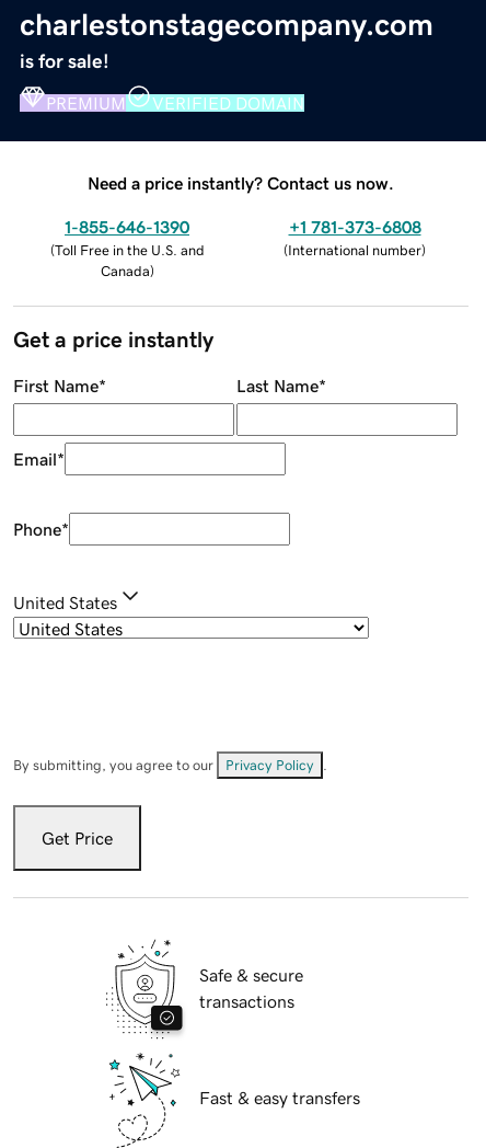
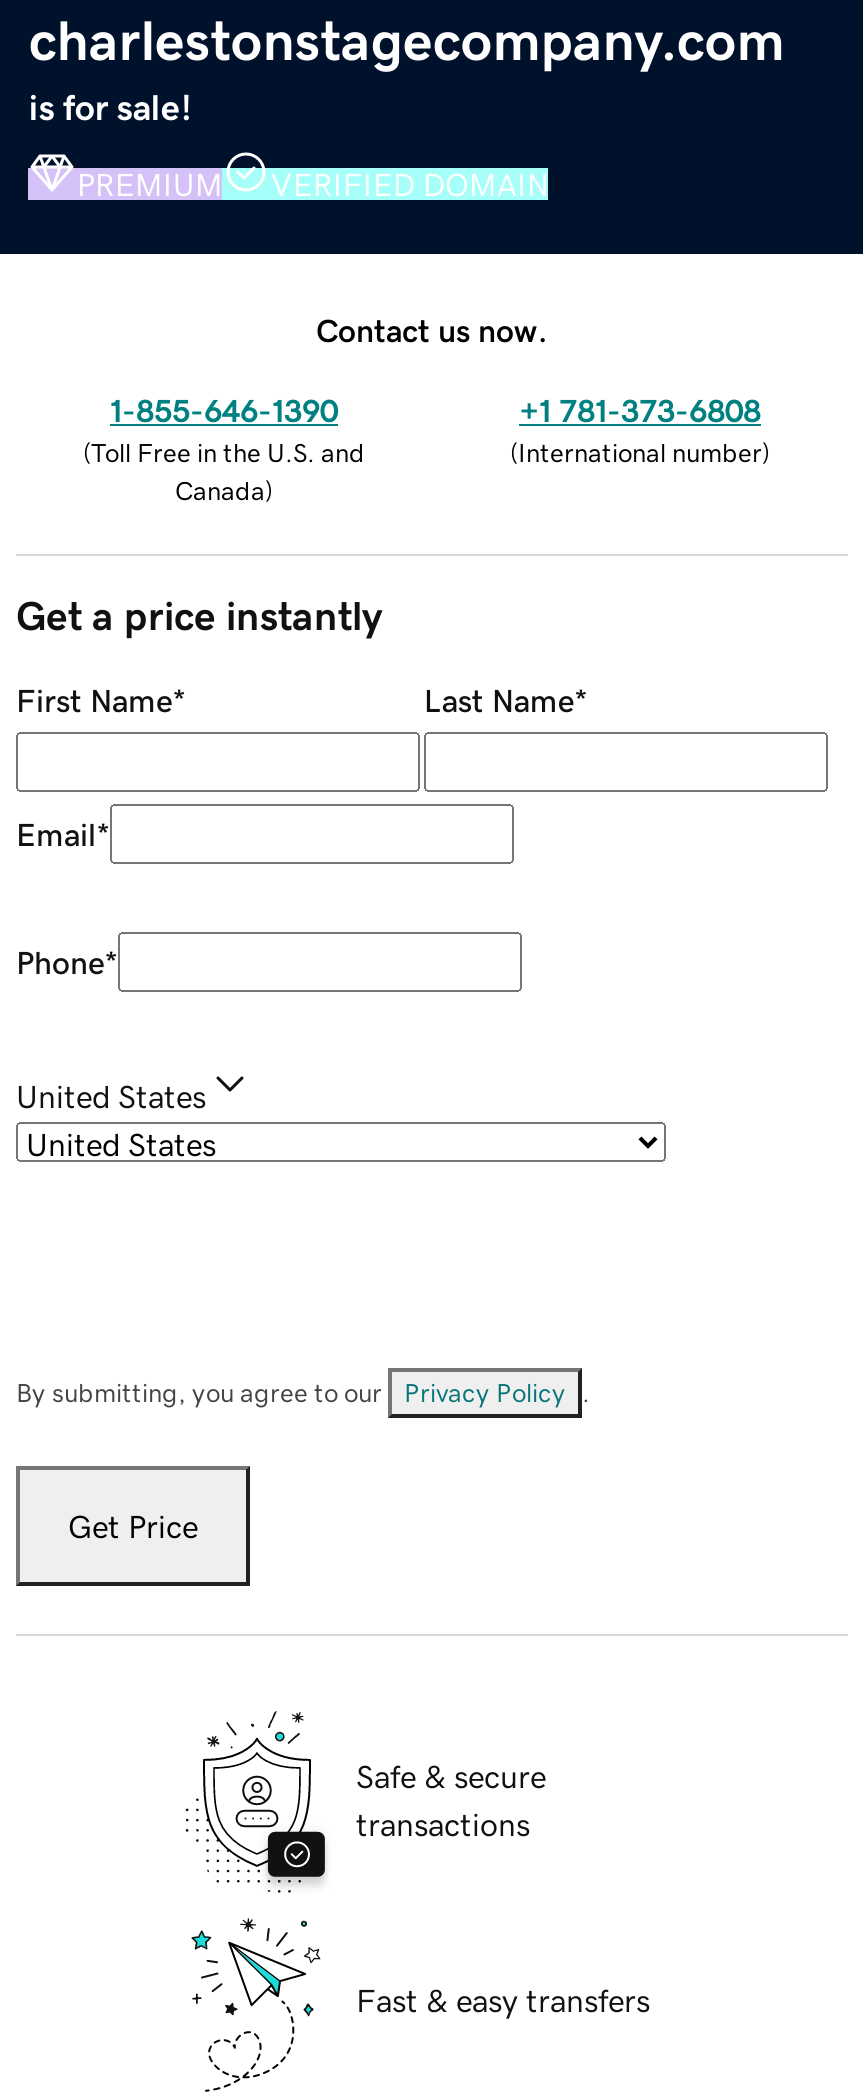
- Need a price instantly? Contact us now.
+ Contact us now.
